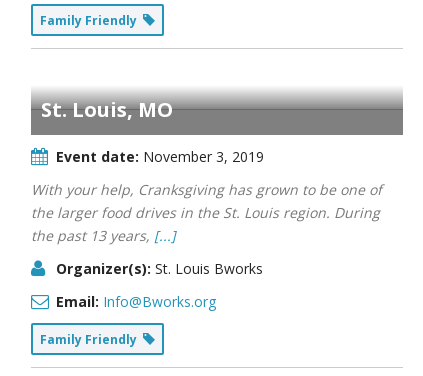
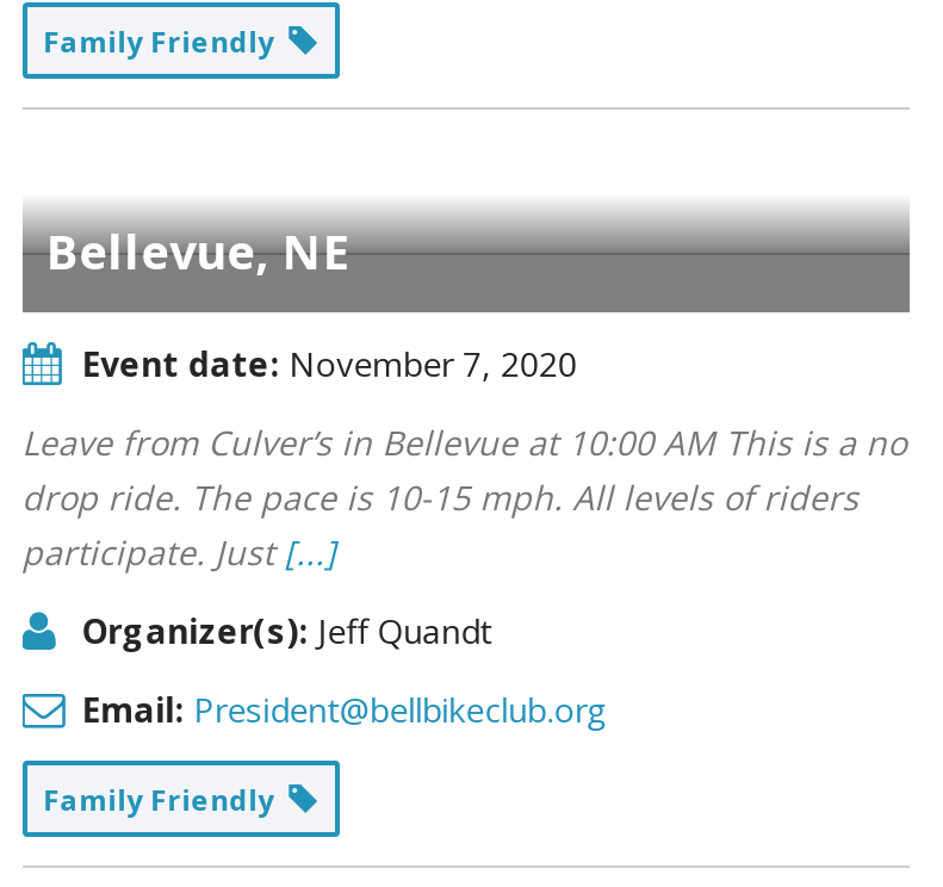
- St. Louis, MO
+ Bellevue, NE

- Event date: November 3, 2019
+ Event date: November 7, 2020

- With your help, Cranksgiving has grown to be one of
- the larger food drives in the St. Louis region. During
- the past 13 years, [...]
+ Leave from Culver’s in Bellevue at 10:00 AM This is a no
+ drop ride. The pace is 10-15 mph. All levels of riders
+ participate. Just [...]

- Organizer(s): St. Louis Bworks
+ Organizer(s): Jeff Quandt

- Email: Info@Bworks.org
+ Email: President@bellbikeclub.org
